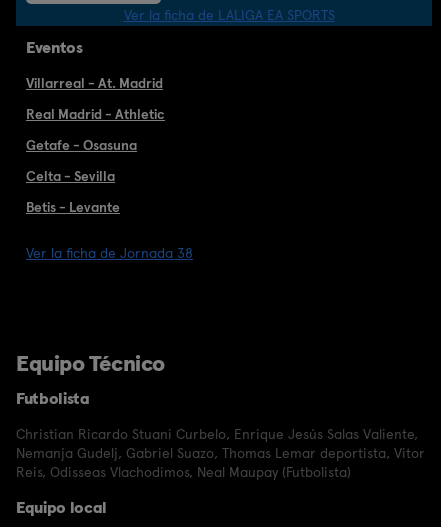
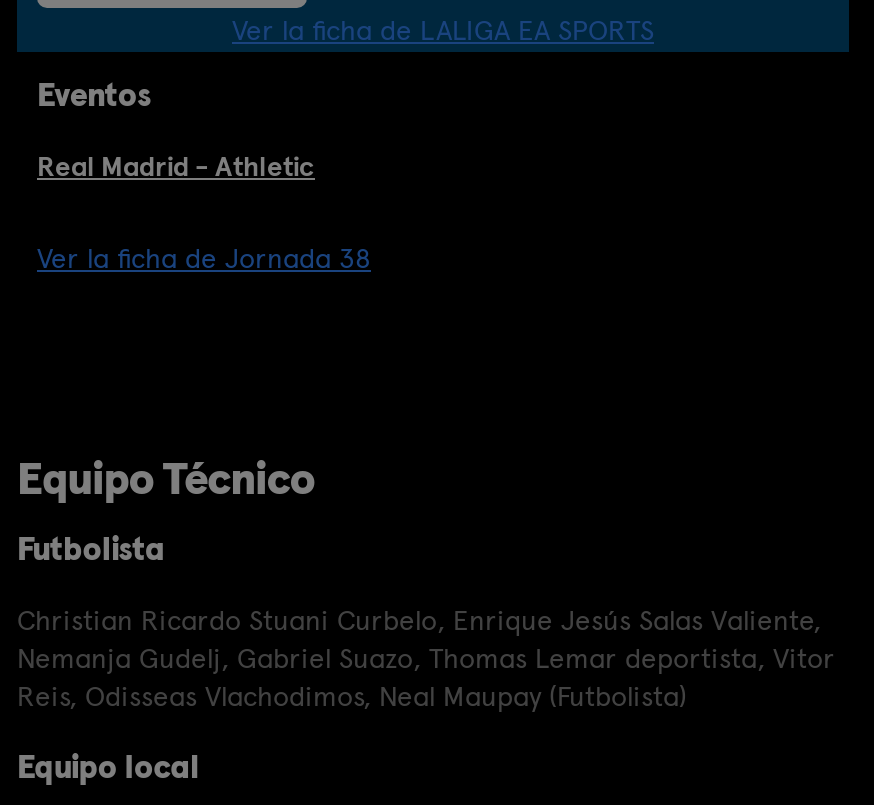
- Villarreal - At. Madrid

- Getafe - Osasuna
- Celta - Sevilla
- Betis - Levante
